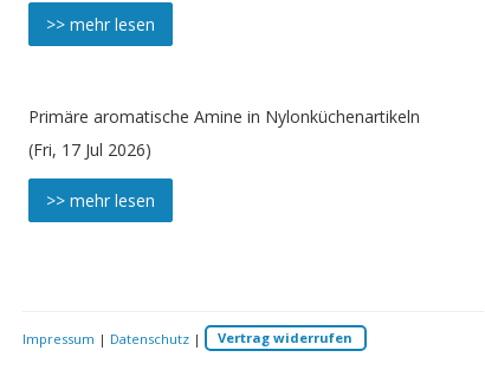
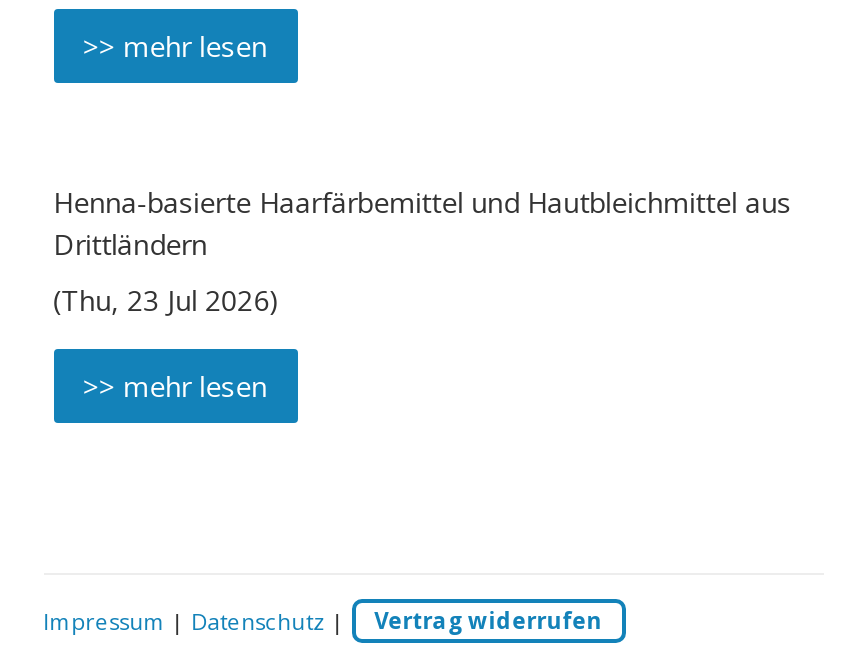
- Primäre aromatische Amine in Nylonküchenartikeln
+ Henna-basierte Haarfärbemittel und Hautbleichmittel aus
+ Drittländern

- (Fri, 17 Jul 2026)
+ (Thu, 23 Jul 2026)
